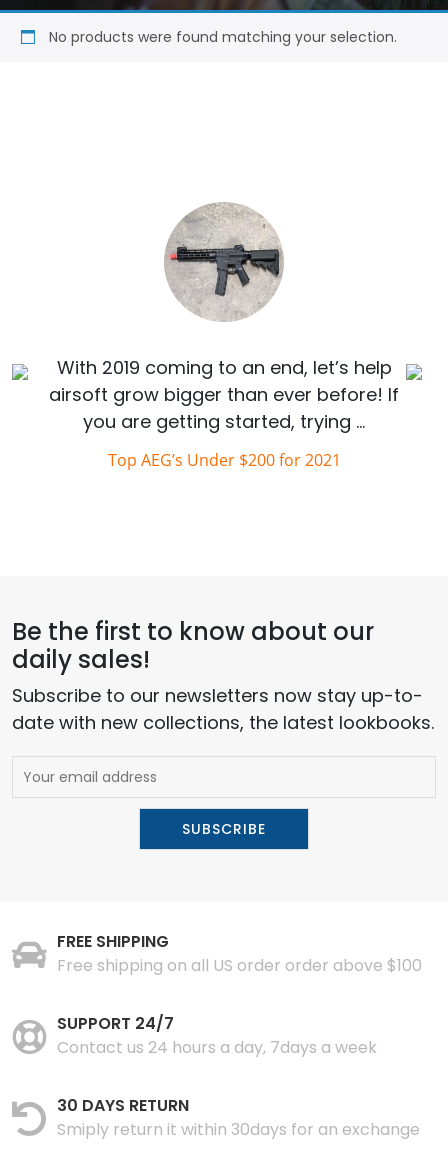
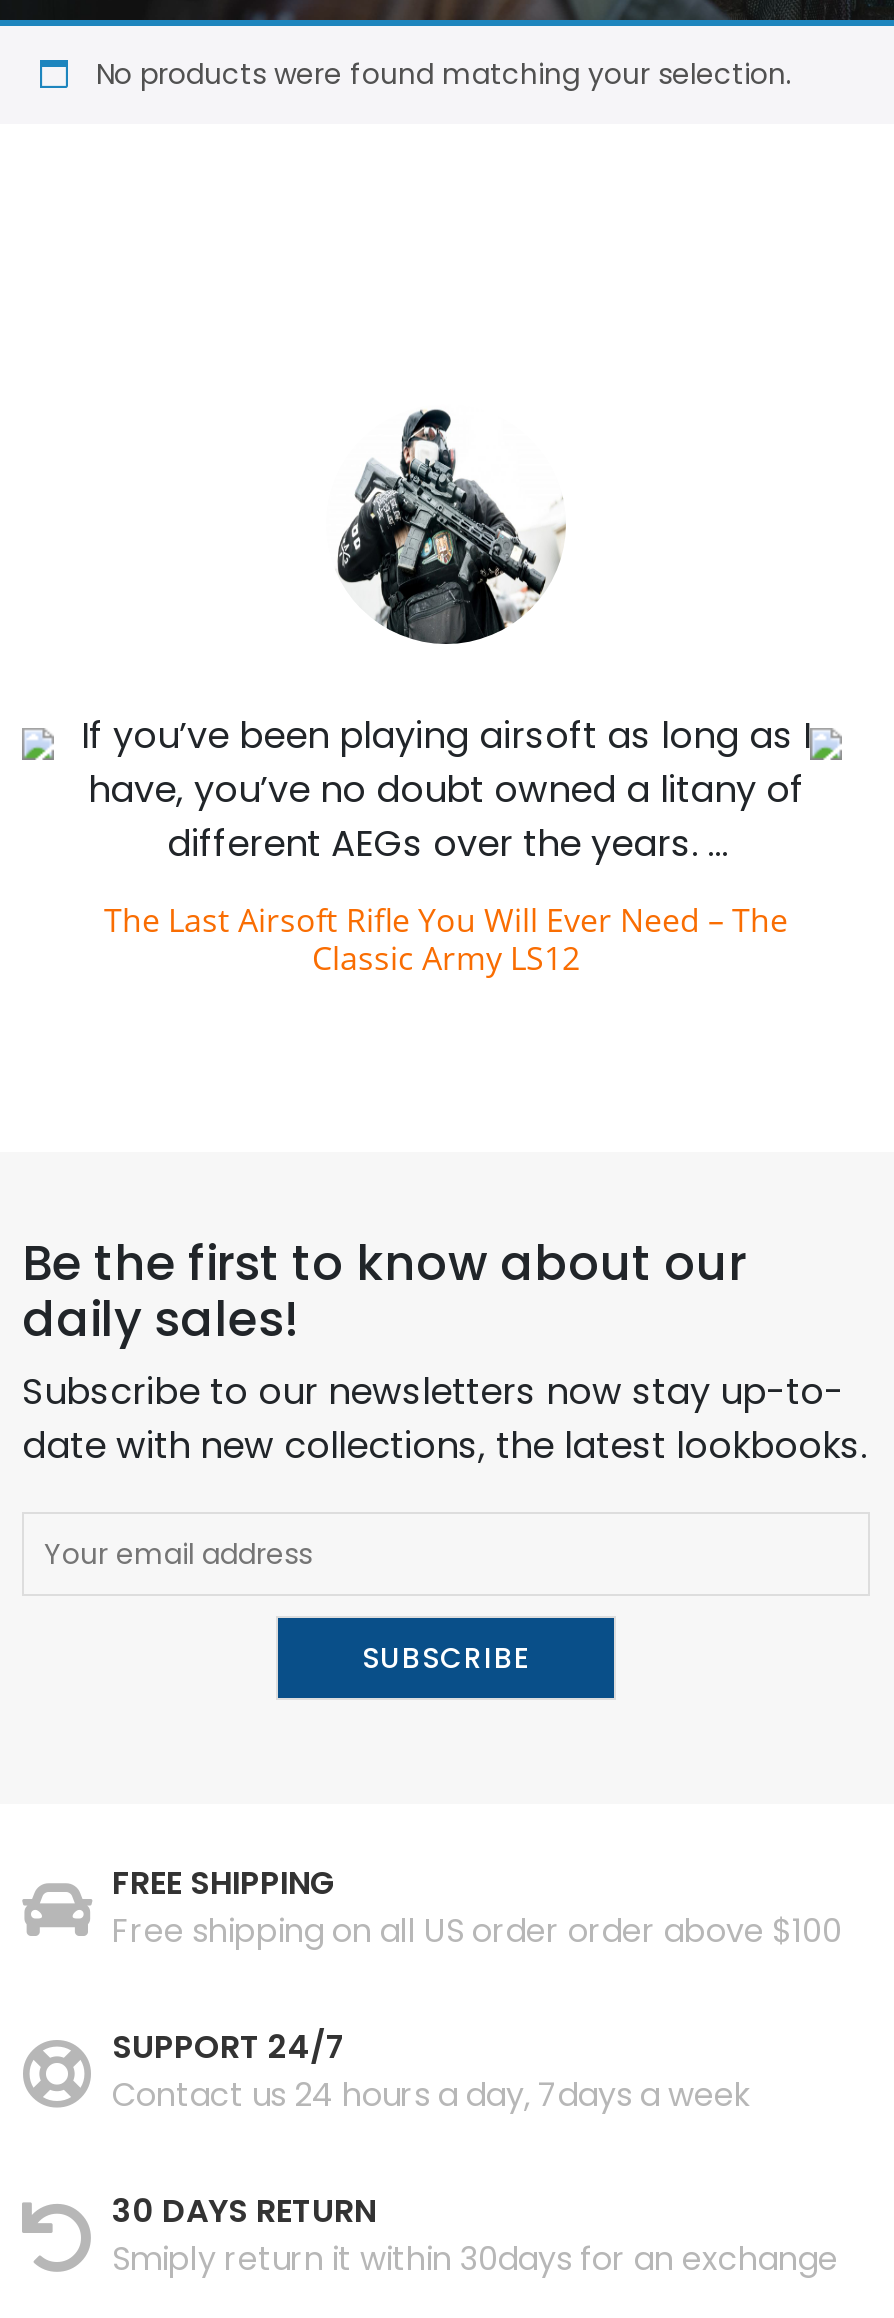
- [image]
- With 2019 coming to an end, let’s help
- airsoft grow bigger than ever before! If
- you are getting started, trying …
+ [image]
+ If you’ve been playing airsoft as long as I
+ have, you’ve no doubt owned a litany of
+ different AEGs over the years. …

- Top AEG’s Under $200 for 2021
+ The Last Airsoft Rifle You Will Ever Need – The
+ Classic Army LS12
